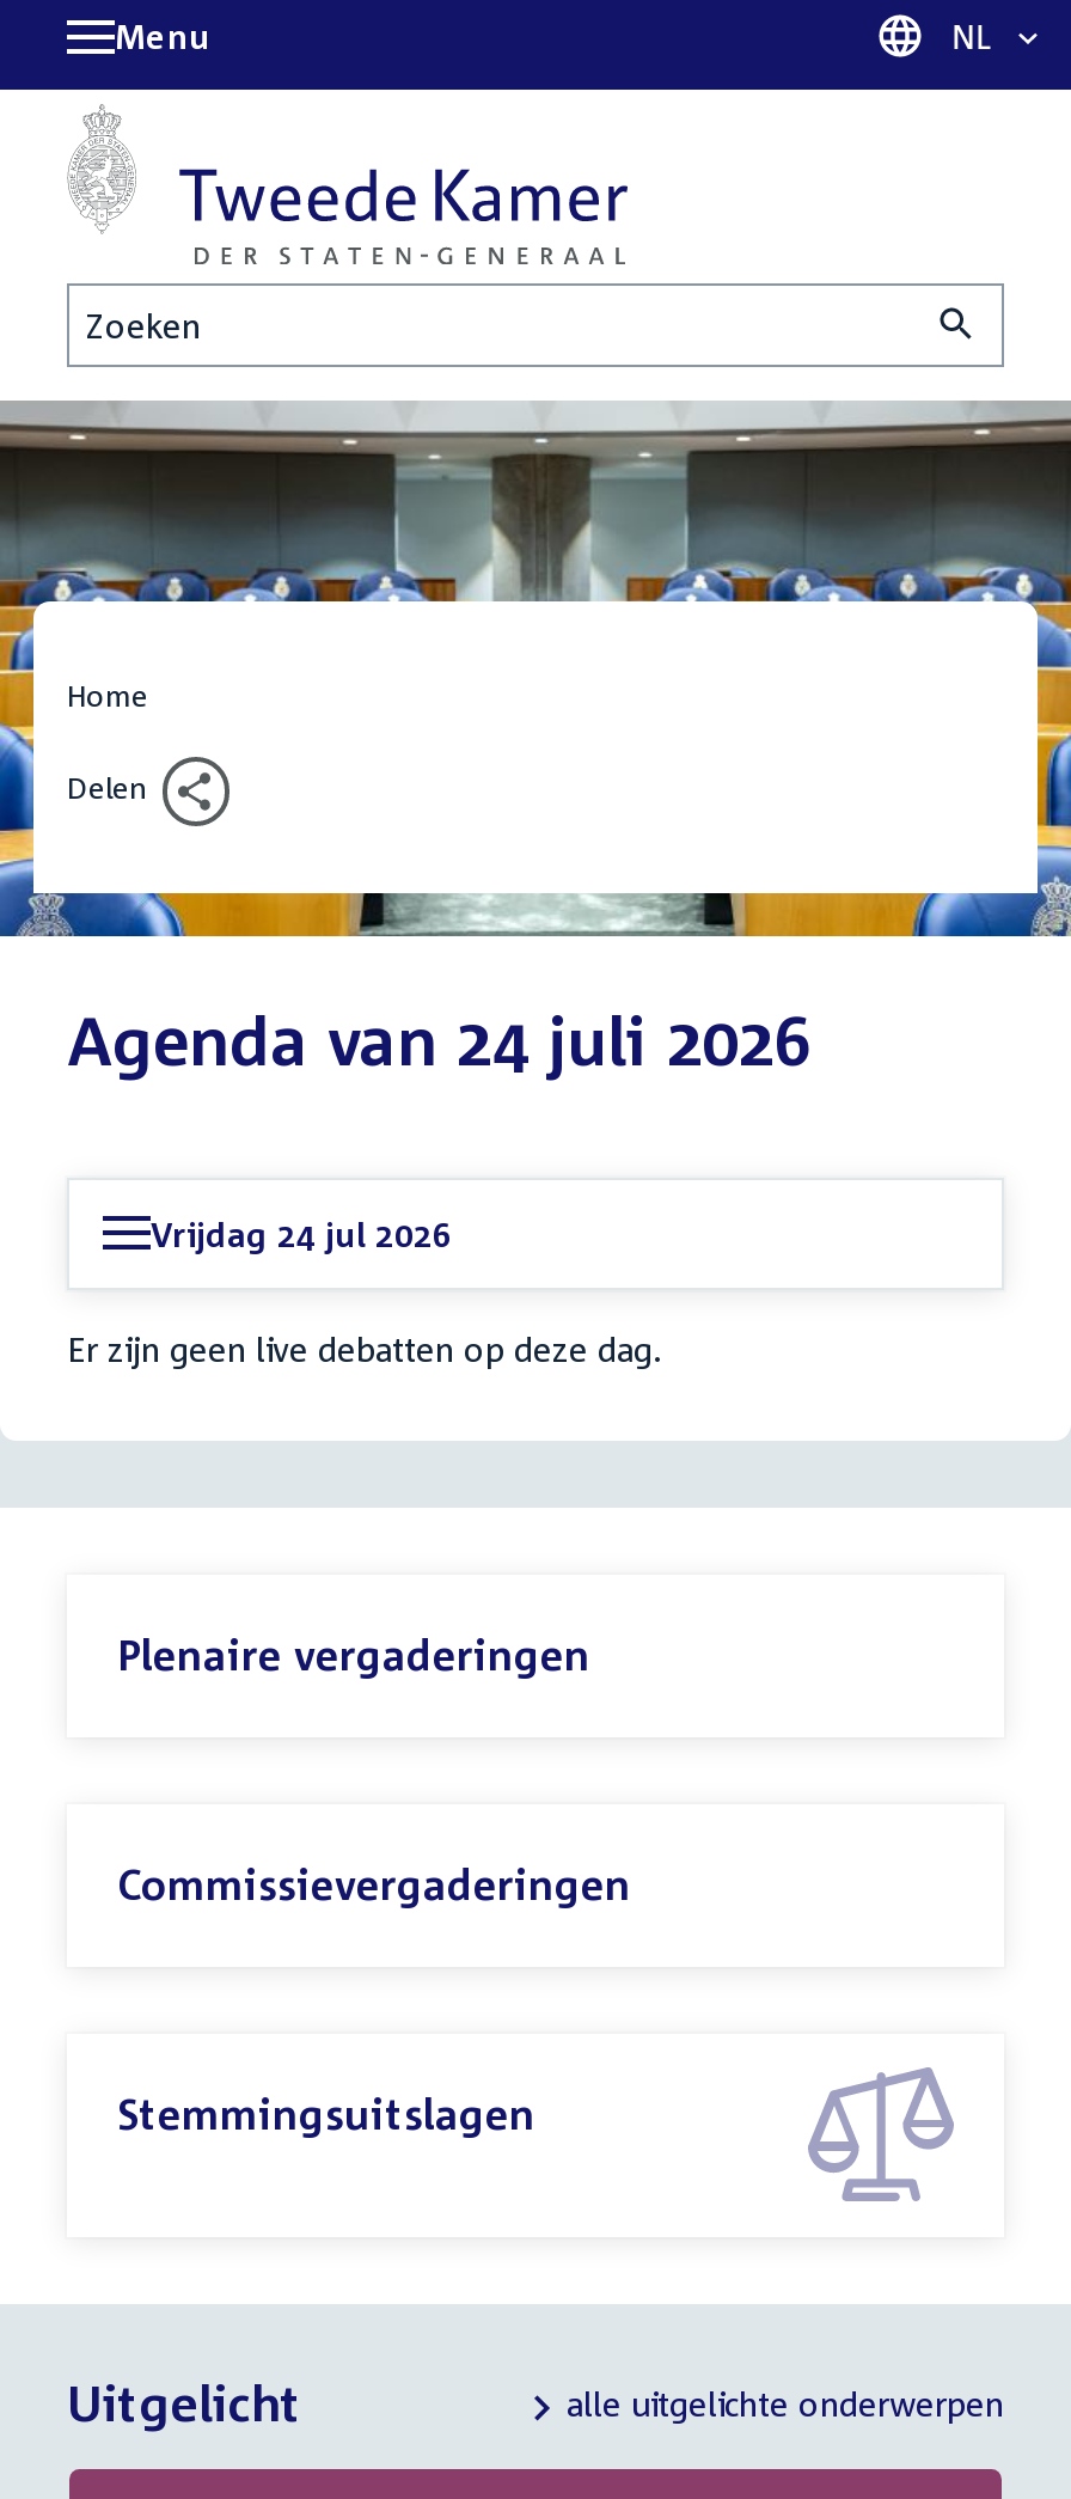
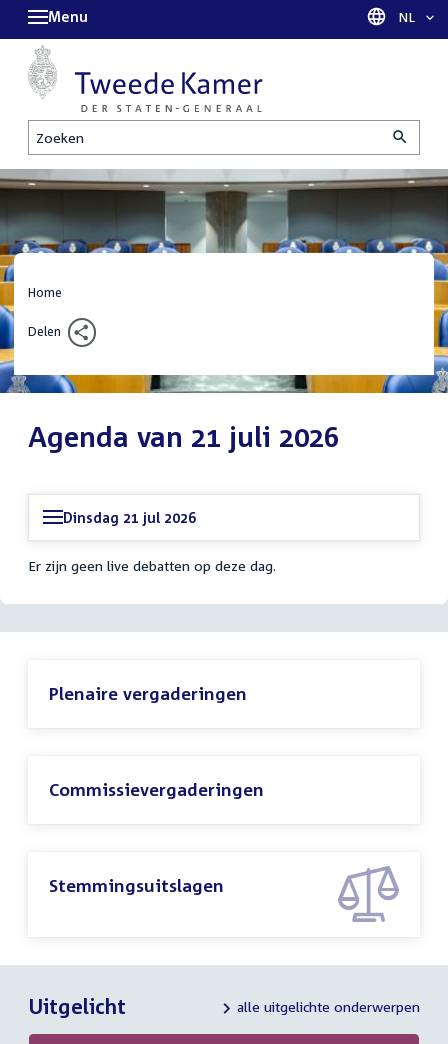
- Agenda van 24 juli 2026
+ Agenda van 21 juli 2026

- Vrijdag 24 jul 2026
+ Dinsdag 21 jul 2026
